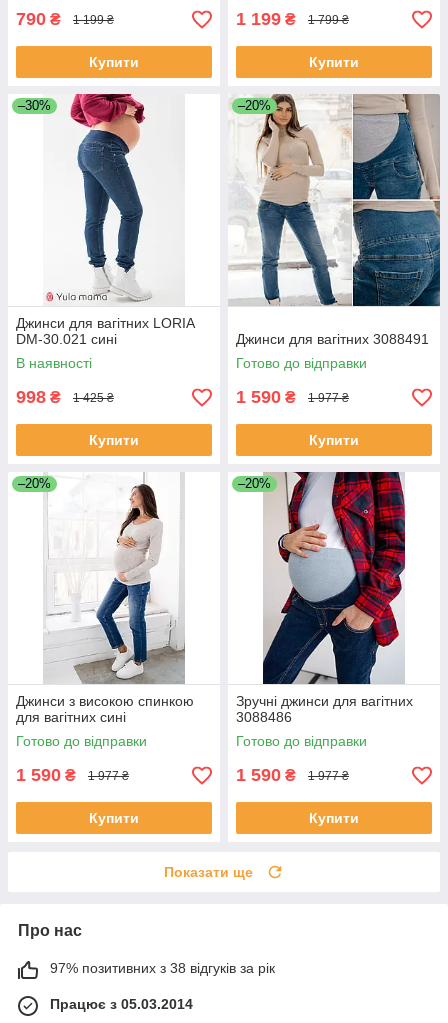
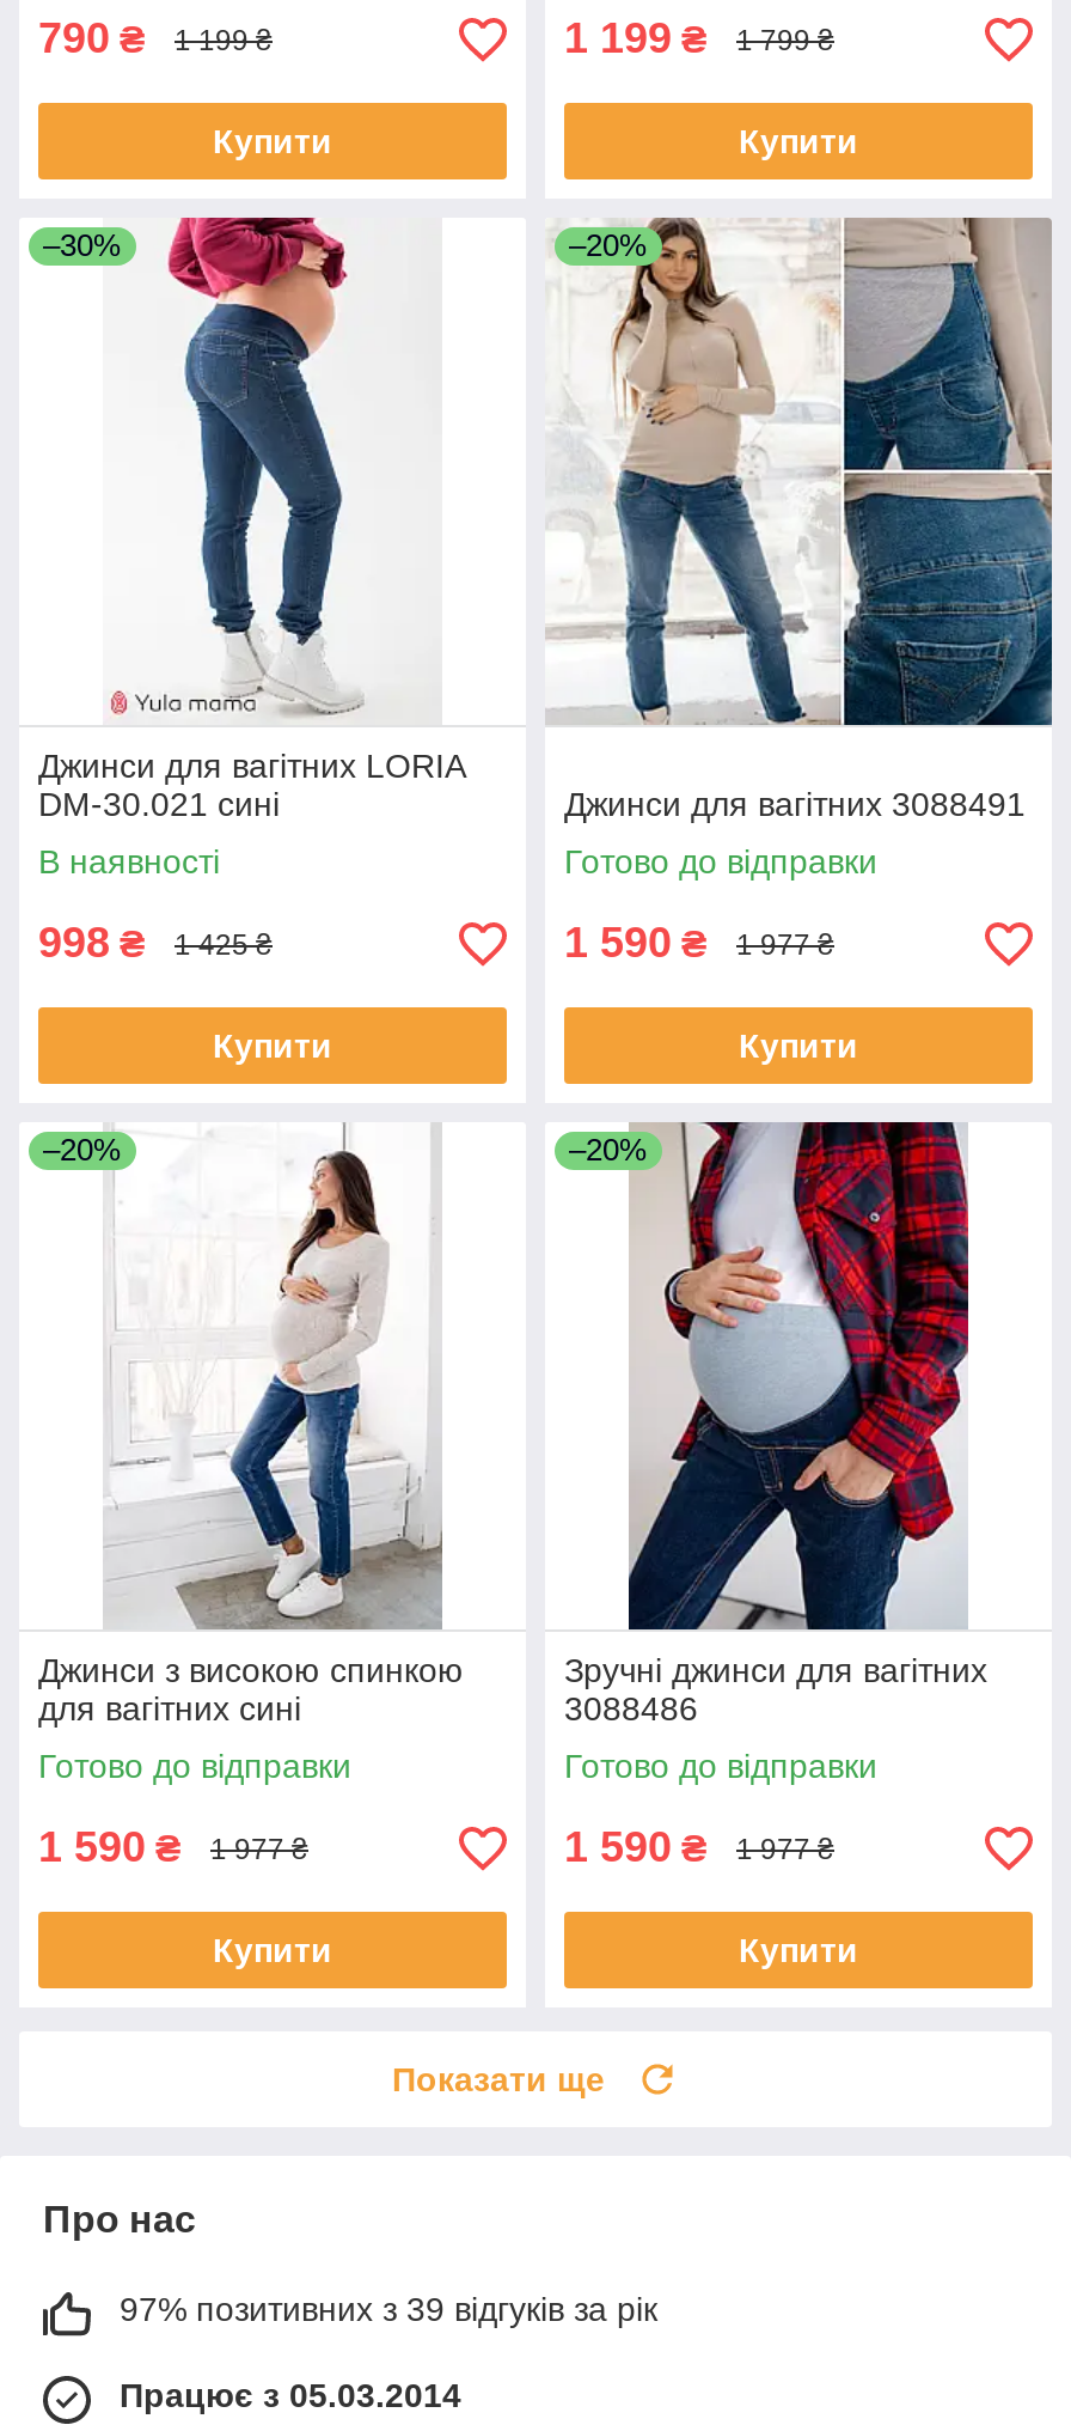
- 97% позитивних з 38 відгуків за рік
+ 97% позитивних з 39 відгуків за рік
